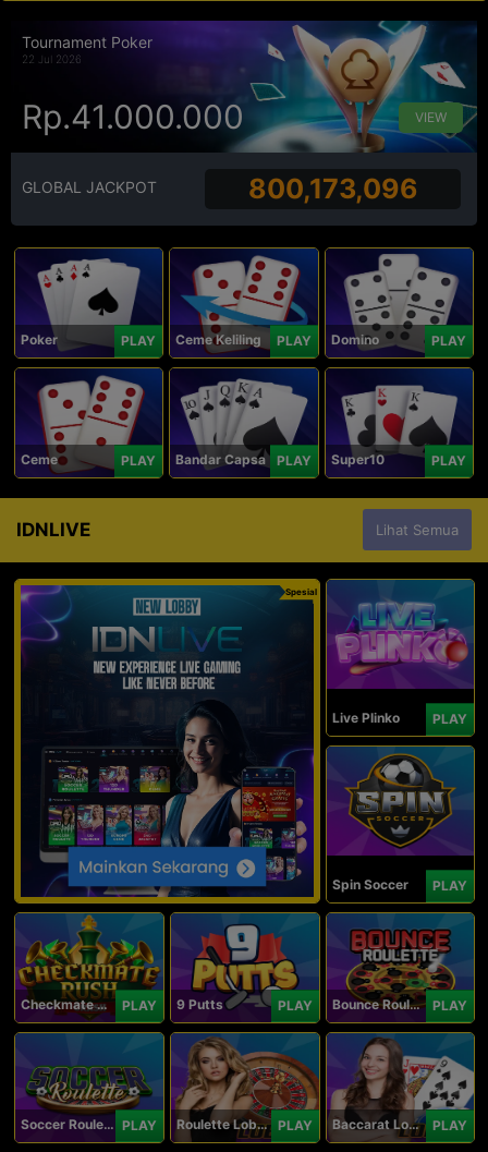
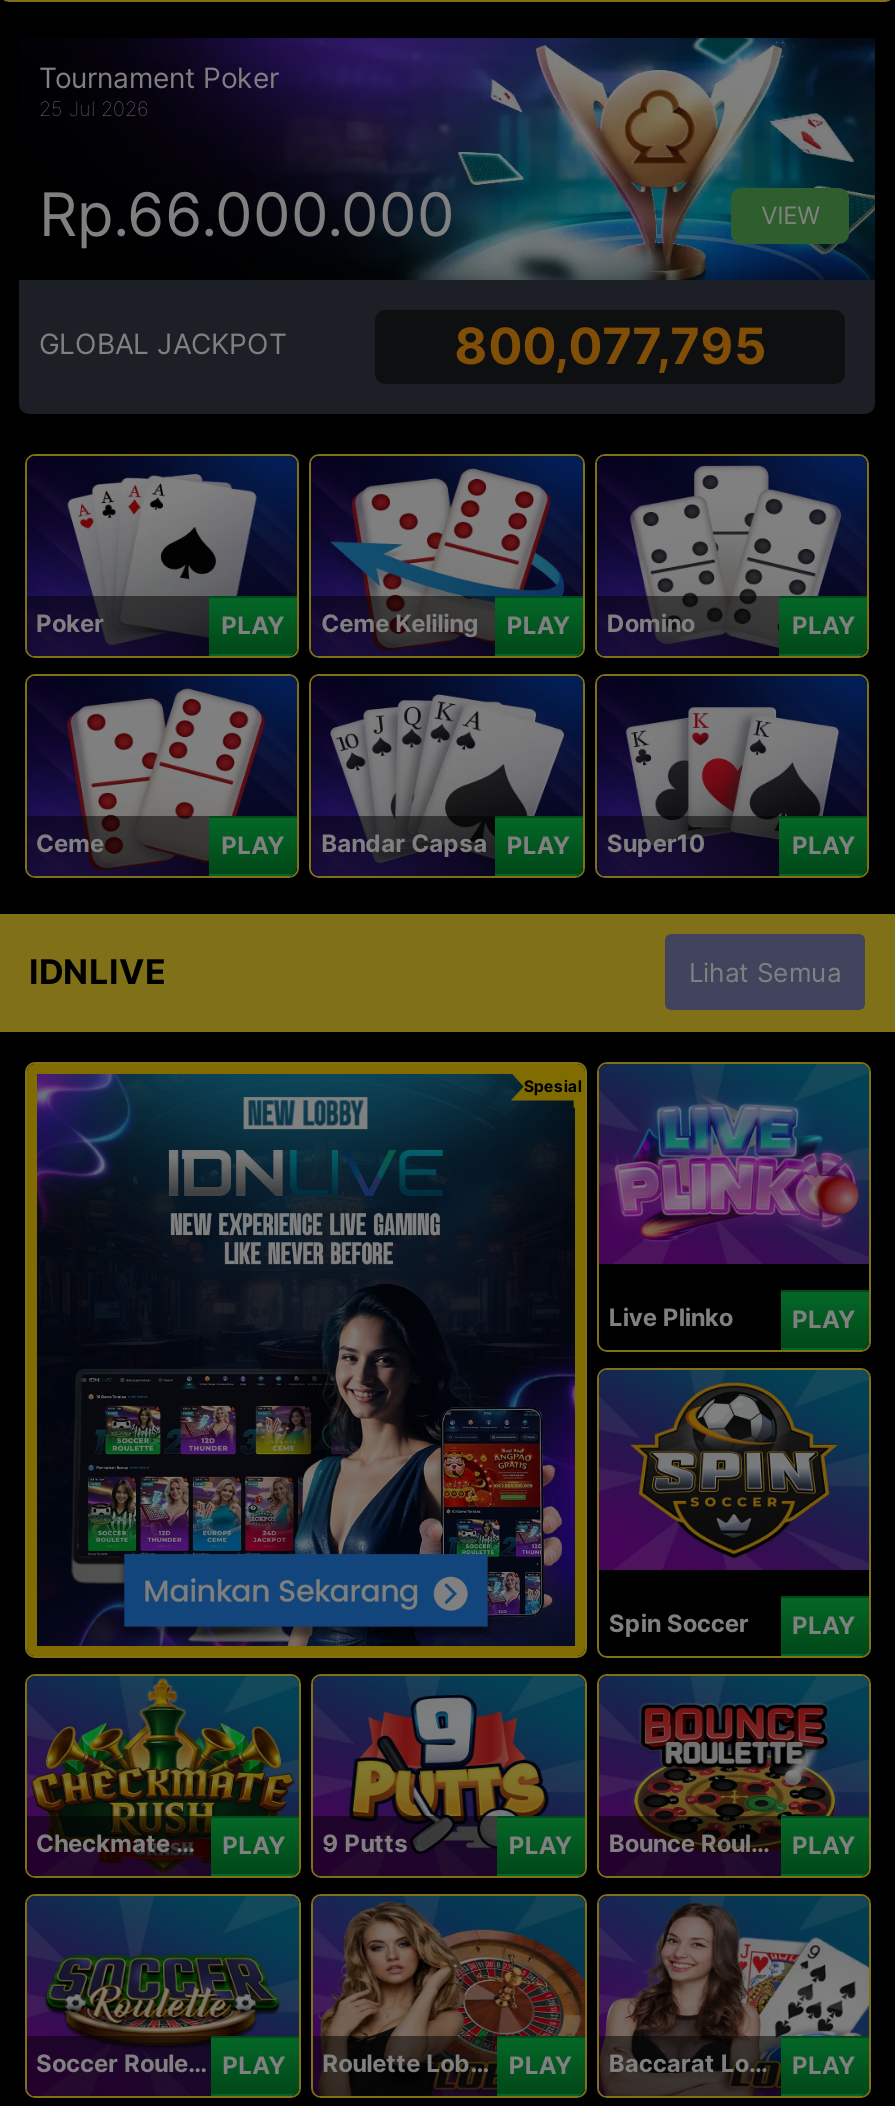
- 22 Jul 2026
+ 25 Jul 2026

- Rp.41.000.000
+ Rp.66.000.000

- 800,173,096
+ 800,077,795
